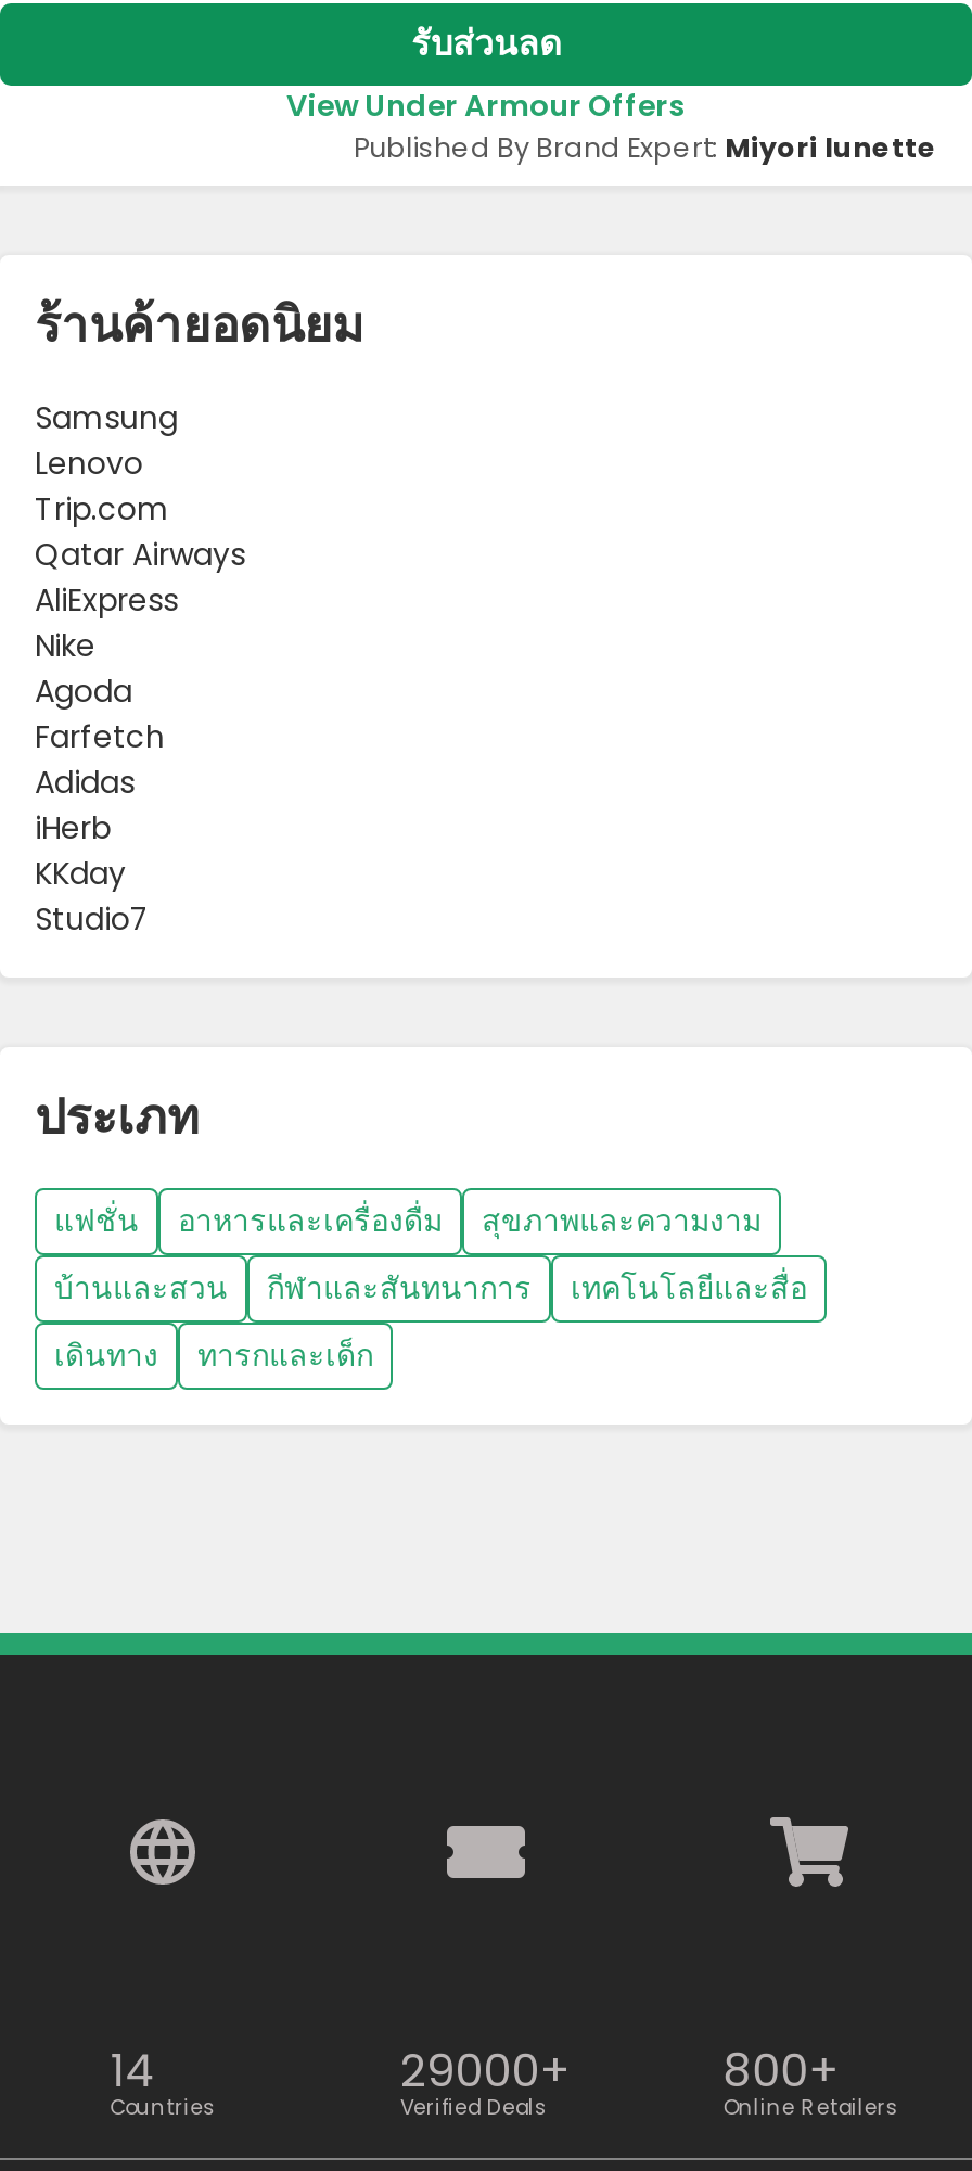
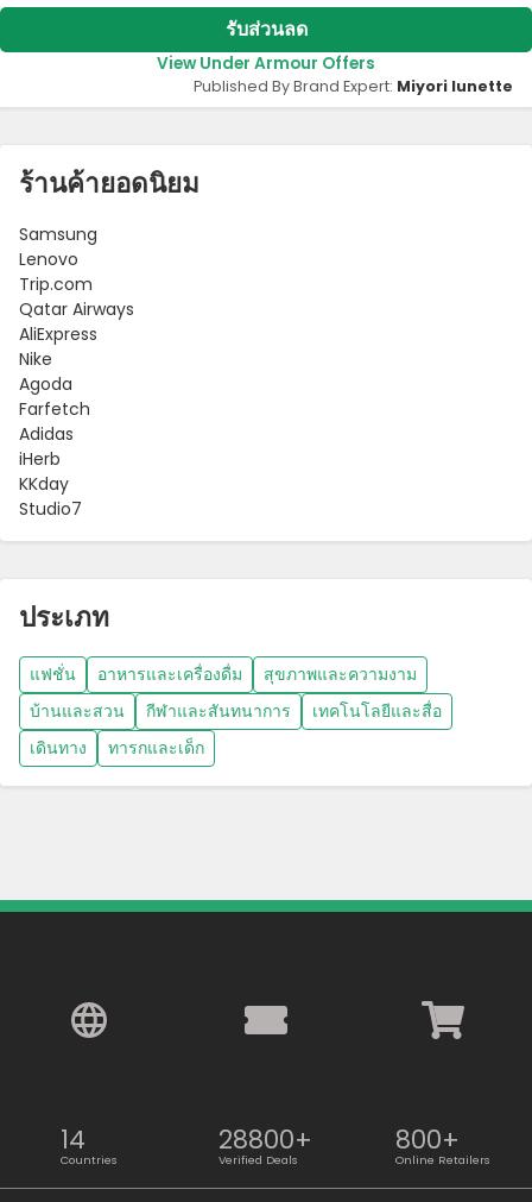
- 29000+
+ 28800+
